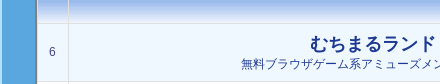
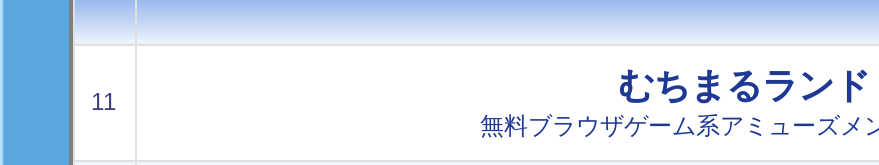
- 6
+ 11
